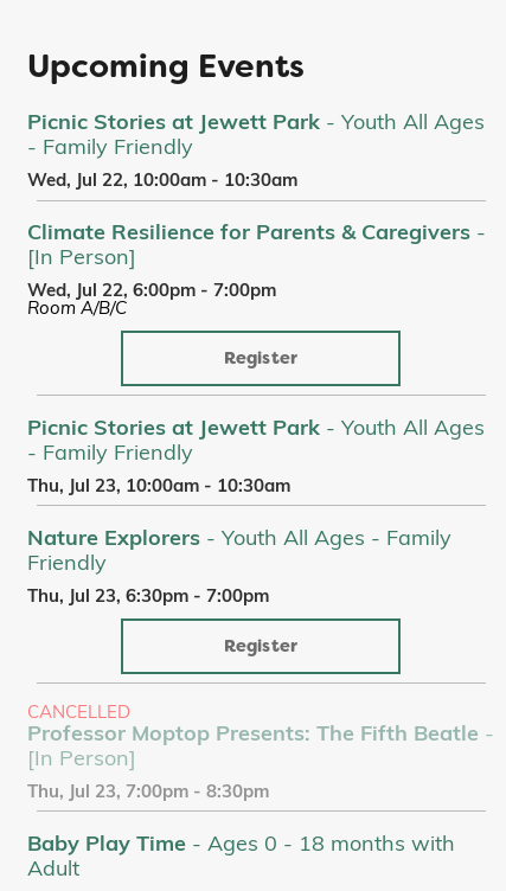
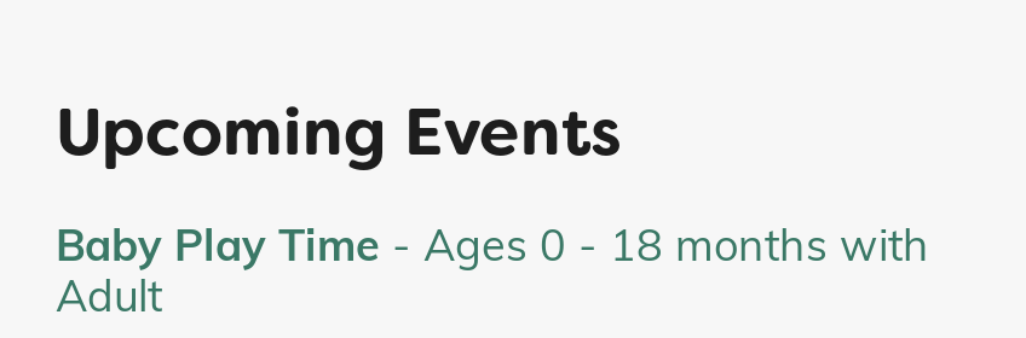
- Picnic Stories at Jewett Park - Youth All Ages
- - Family Friendly
- Wed, Jul 22, 10:00am - 10:30am
- Climate Resilience for Parents & Caregivers -
- [In Person]
- Wed, Jul 22, 6:00pm - 7:00pm
- Room A/B/C
- Register
- Picnic Stories at Jewett Park - Youth All Ages
- - Family Friendly
- Thu, Jul 23, 10:00am - 10:30am
- Nature Explorers - Youth All Ages - Family
- Friendly
- Thu, Jul 23, 6:30pm - 7:00pm
- Register
- CANCELLED
- Professor Moptop Presents: The Fifth Beatle -
- [In Person]
- Thu, Jul 23, 7:00pm - 8:30pm
